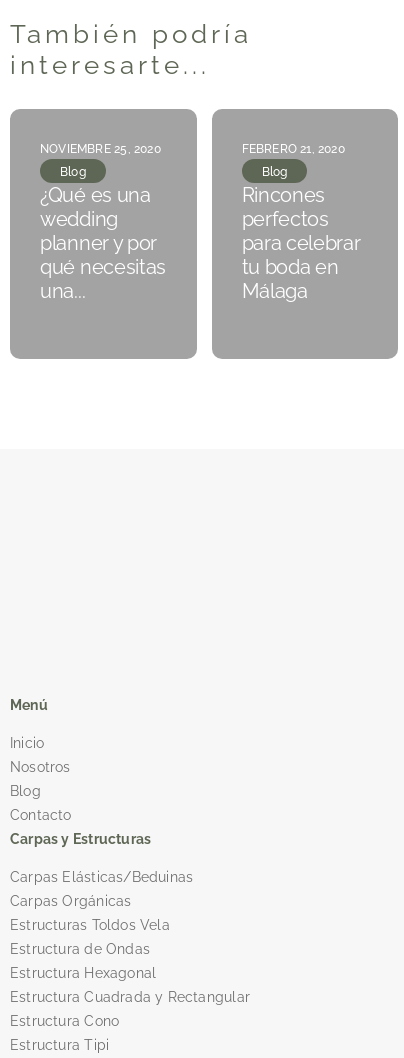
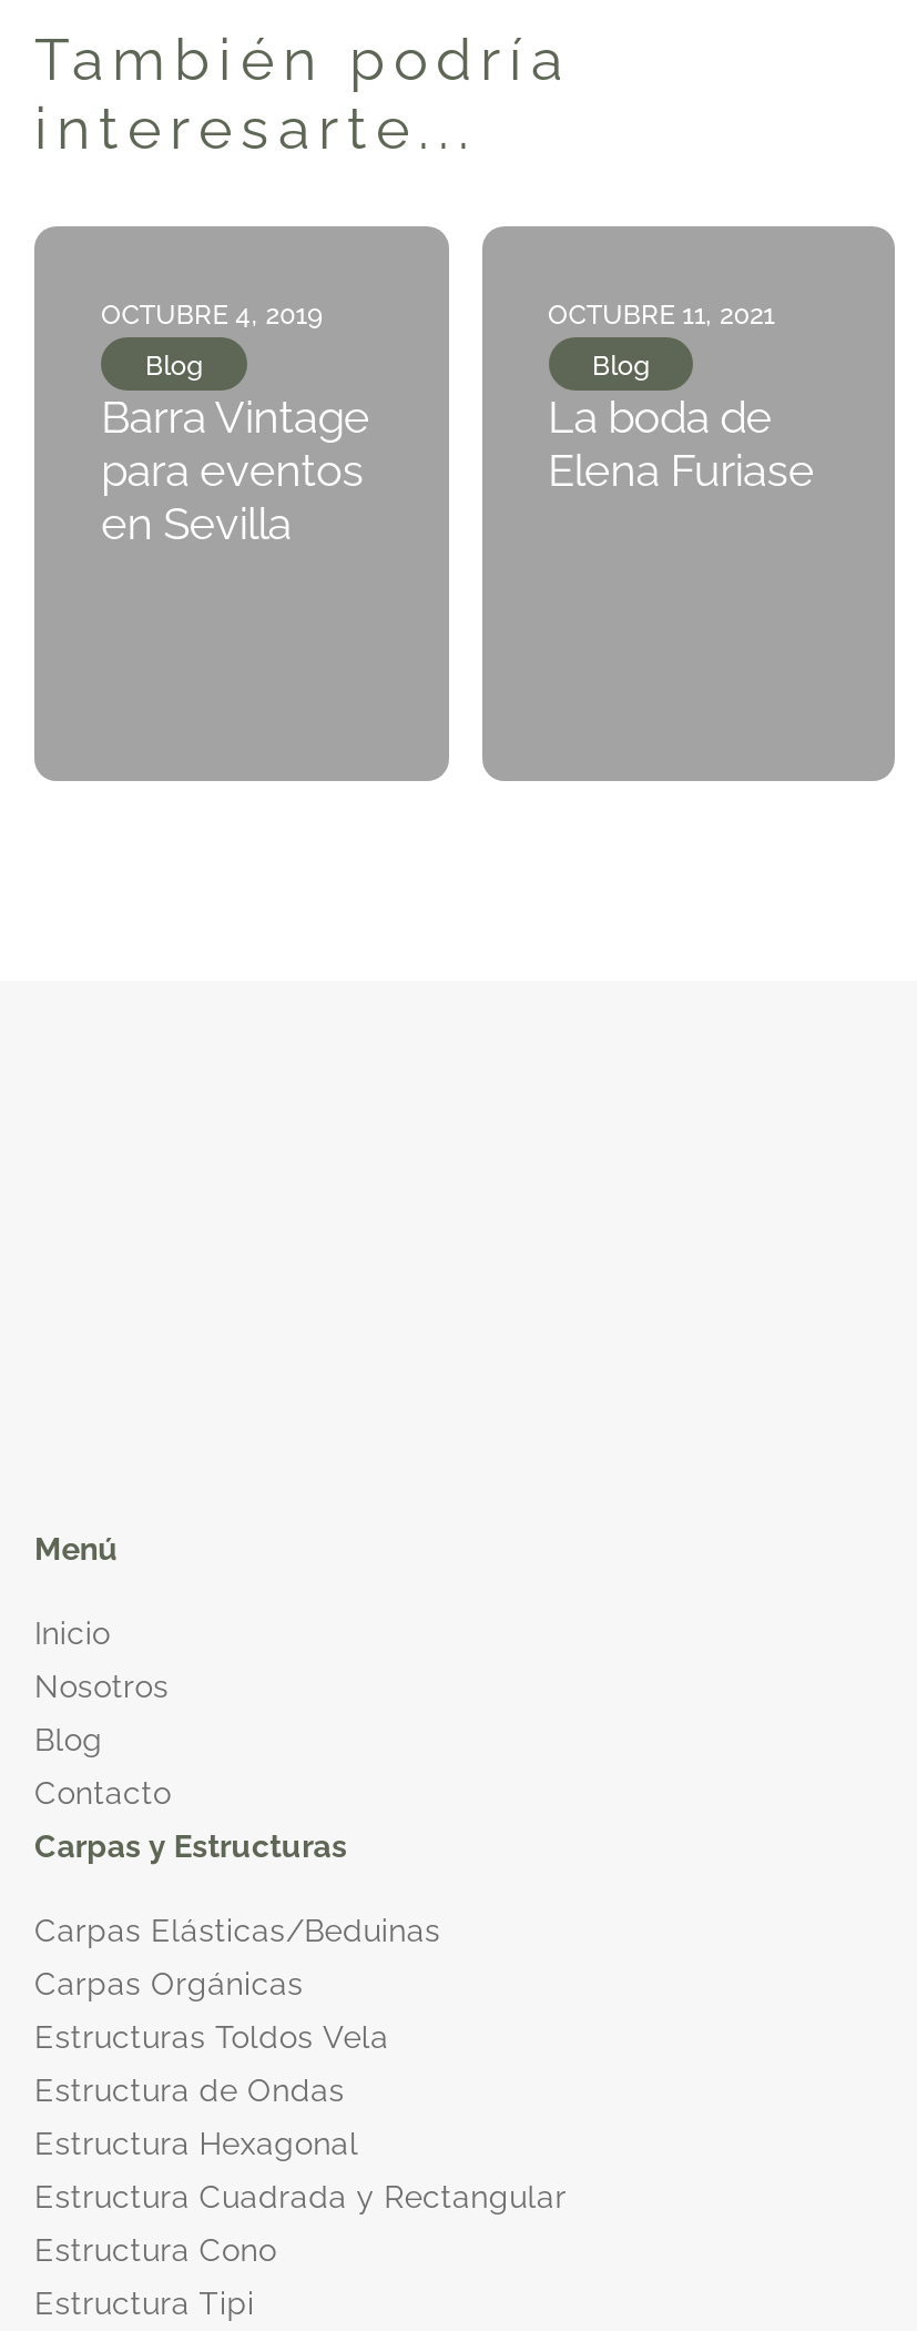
- NOVIEMBRE 25, 2020
+ OCTUBRE 4, 2019

- FEBRERO 21, 2020
+ OCTUBRE 11, 2021

- ¿Qué es una
- wedding
- planner y por
- qué necesitas
- una...
+ Barra Vintage
+ para eventos
+ en Sevilla

- Rincones
- perfectos
- para celebrar
- tu boda en
- Málaga
+ La boda de
+ Elena Furiase
